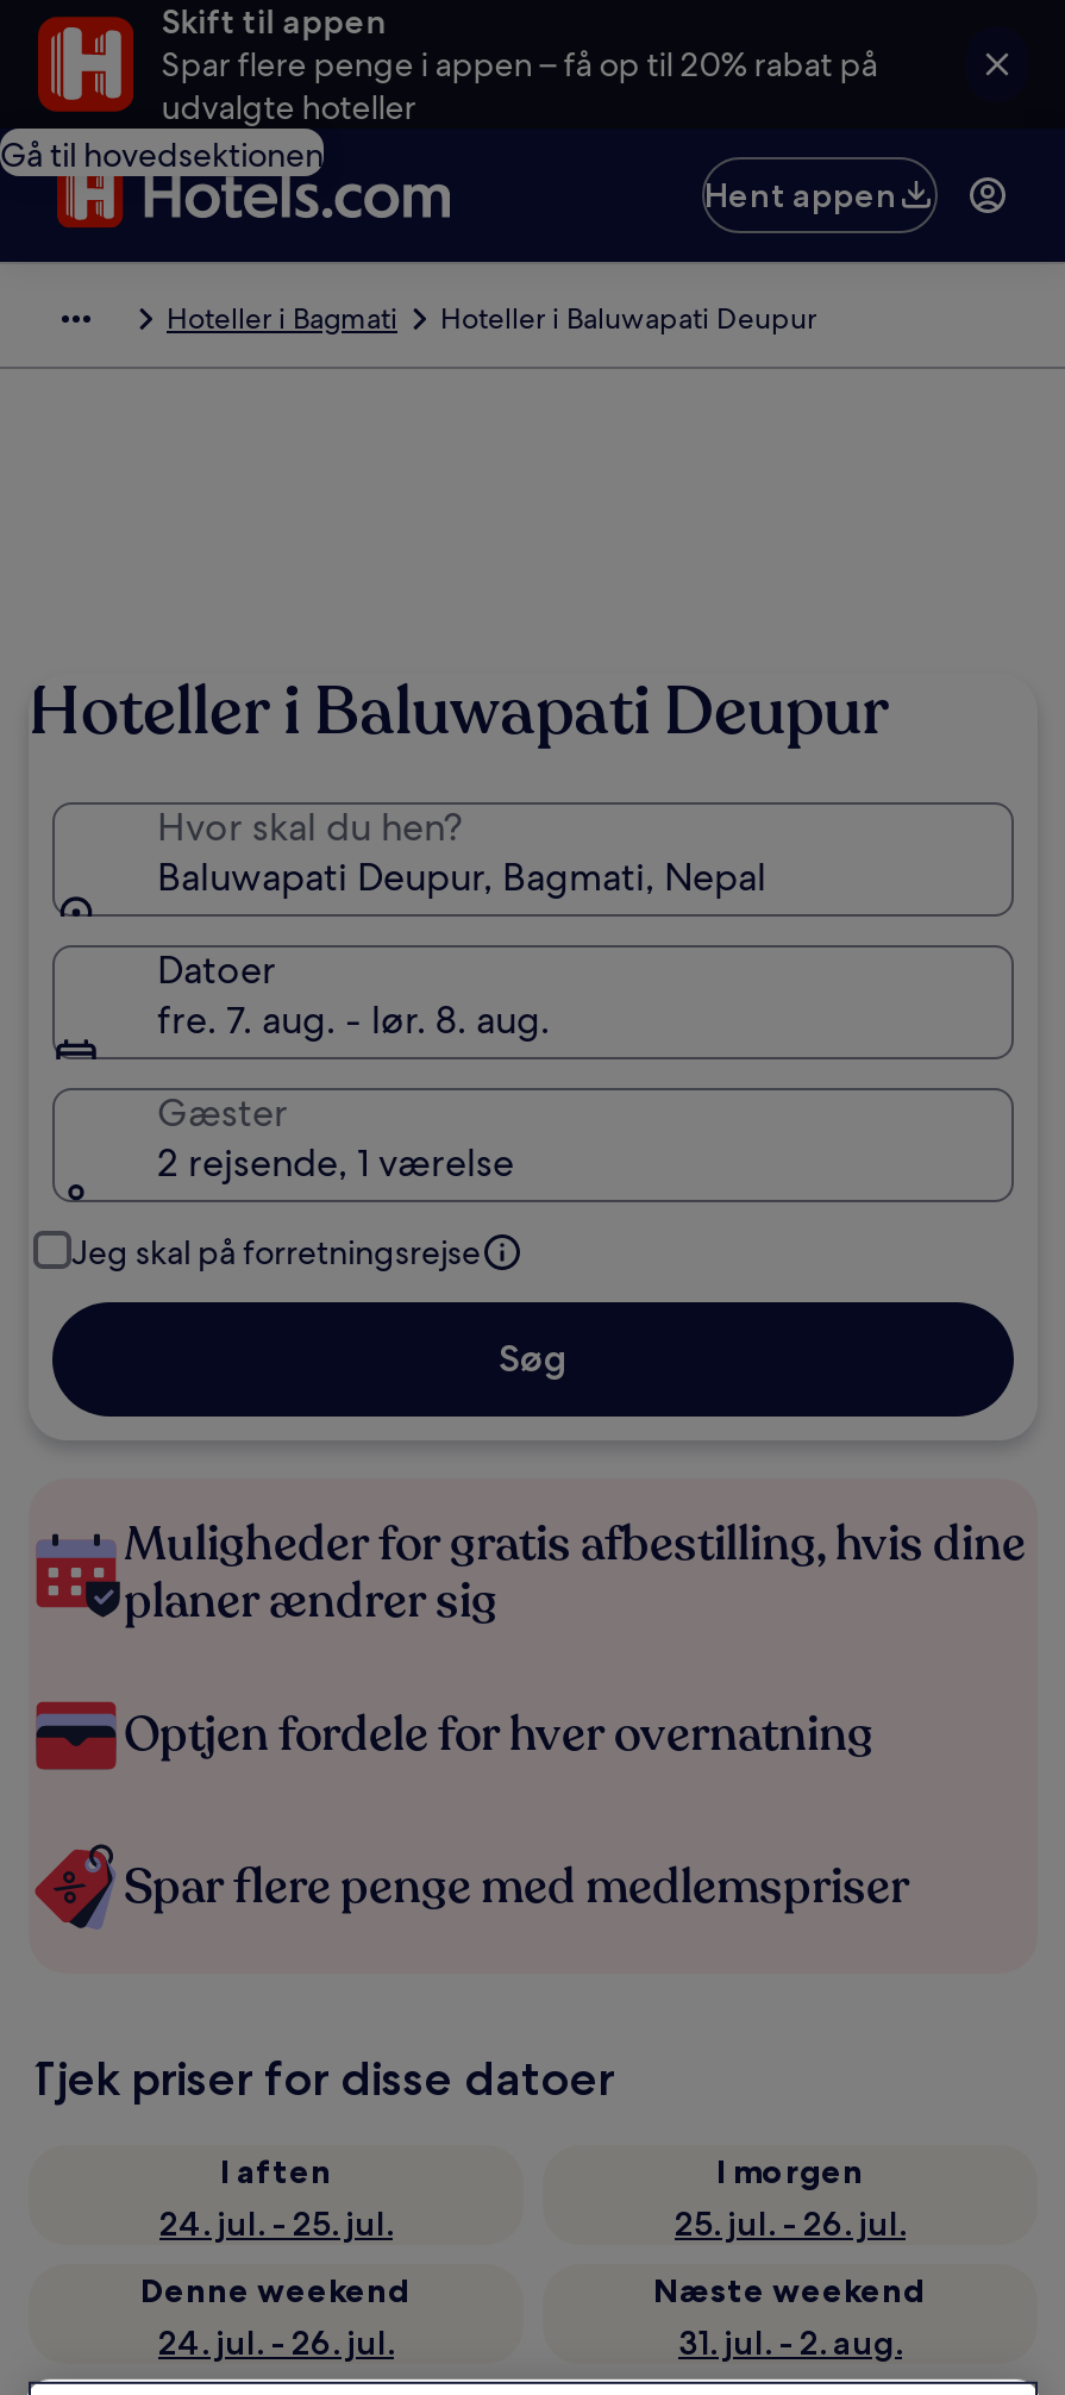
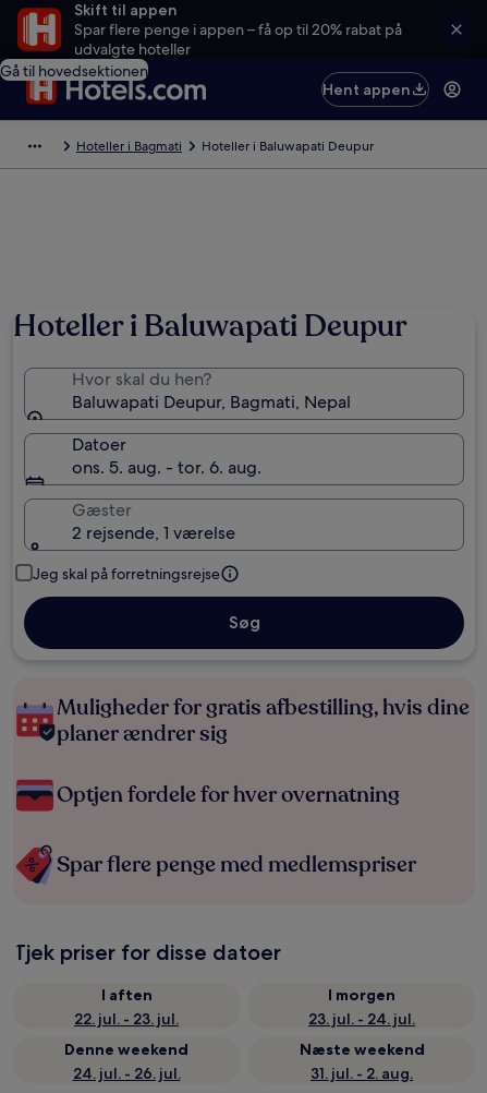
- fre. 7. aug. - lør. 8. aug.
+ ons. 5. aug. - tor. 6. aug.

- 24. jul. - 25. jul.
+ 22. jul. - 23. jul.

- 25. jul. - 26. jul.
+ 23. jul. - 24. jul.
